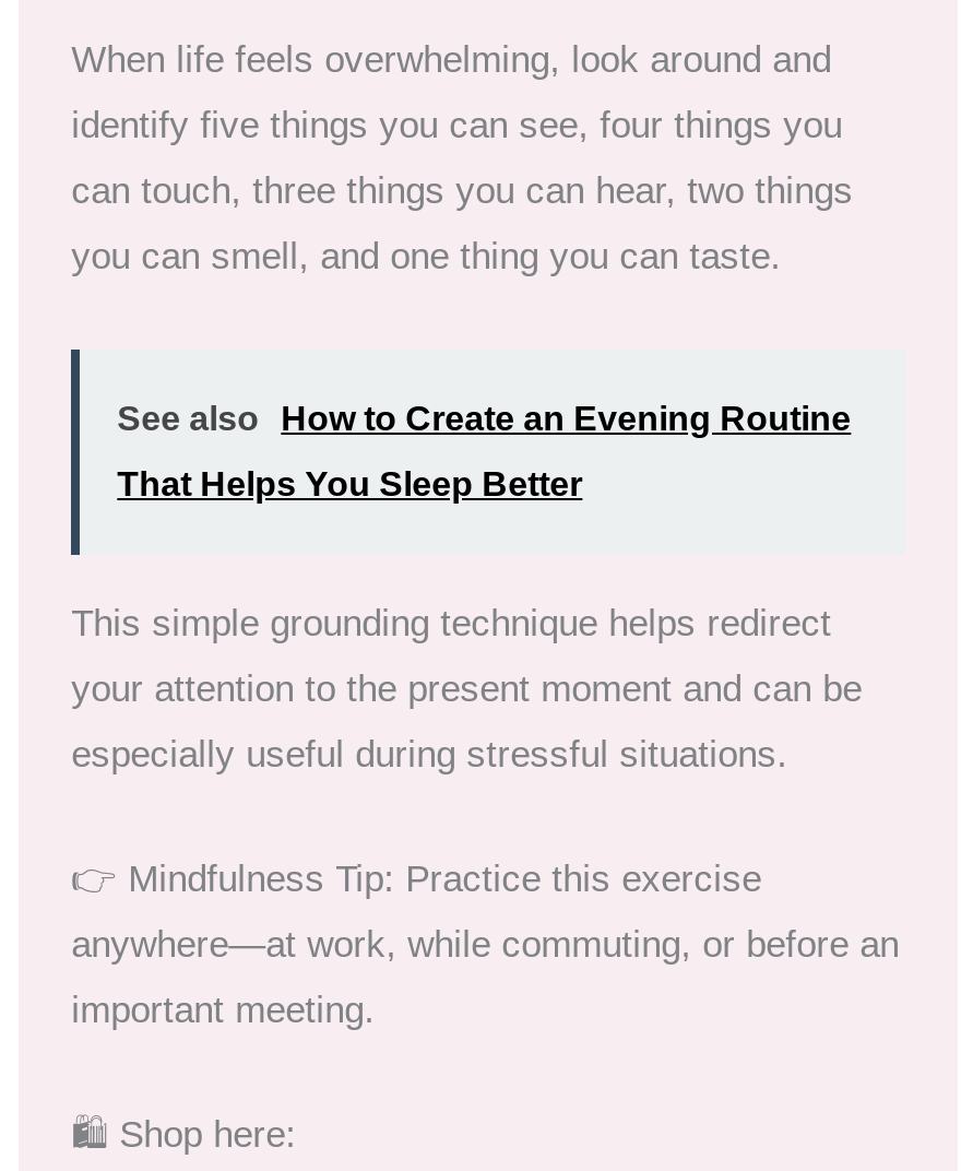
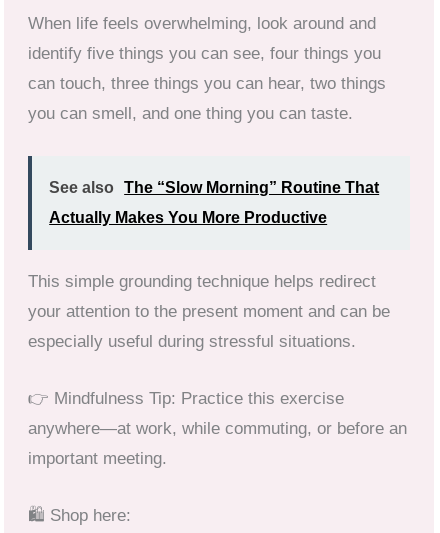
- See also How to Create an Evening Routine
+ See also The “Slow Morning” Routine That

- That Helps You Sleep Better
+ Actually Makes You More Productive
